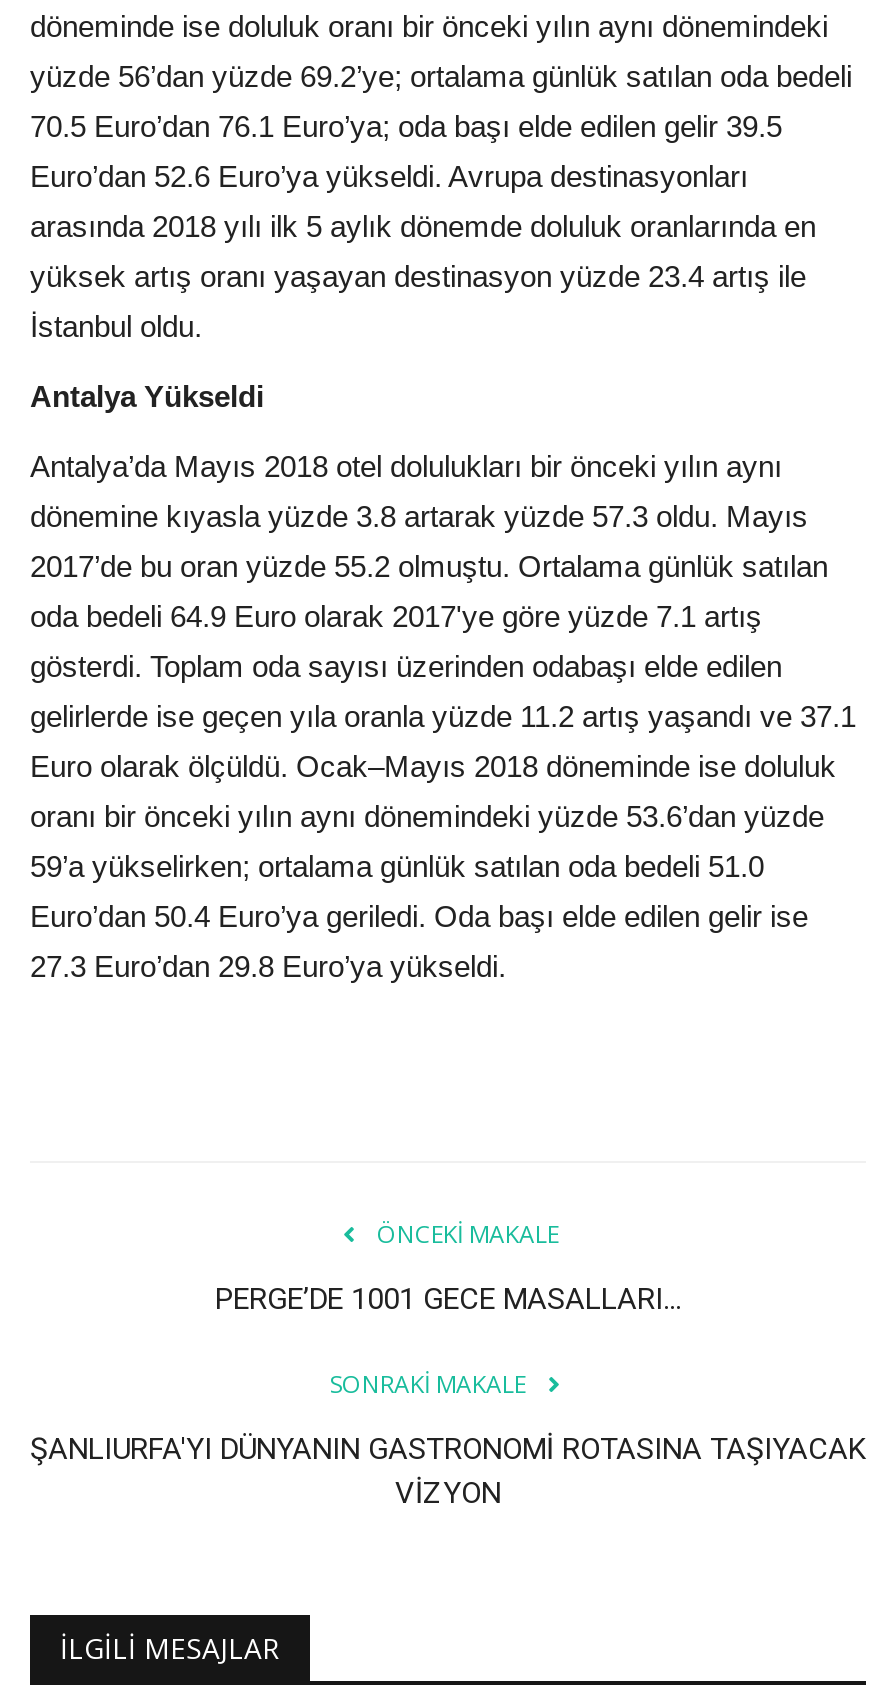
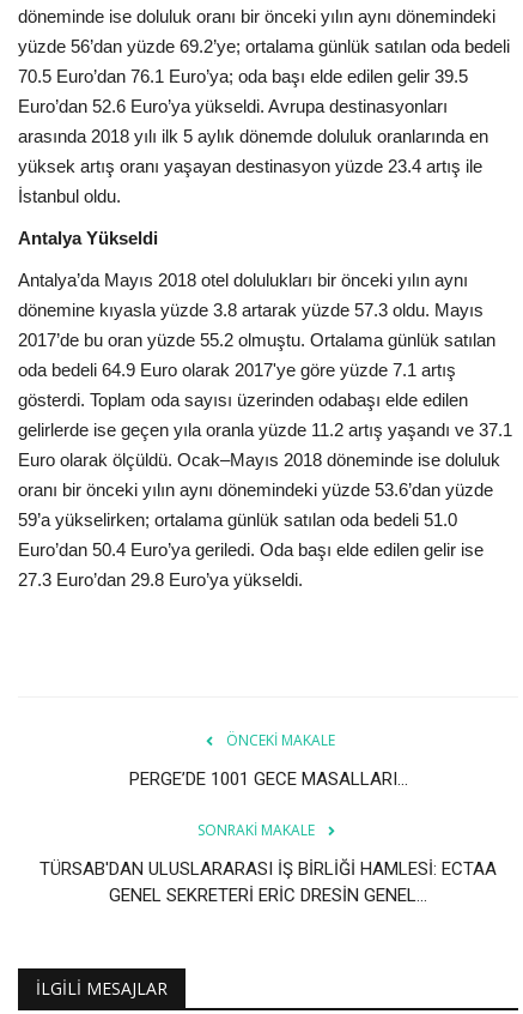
- ŞANLIURFA'YI DÜNYANIN GASTRONOMİ ROTASINA TAŞIYACAK
- VİZYON
+ TÜRSAB'DAN ULUSLARARASI İŞ BİRLİĞİ HAMLESİ: ECTAA
+ GENEL SEKRETERİ ERİC DRESİN GENEL...
